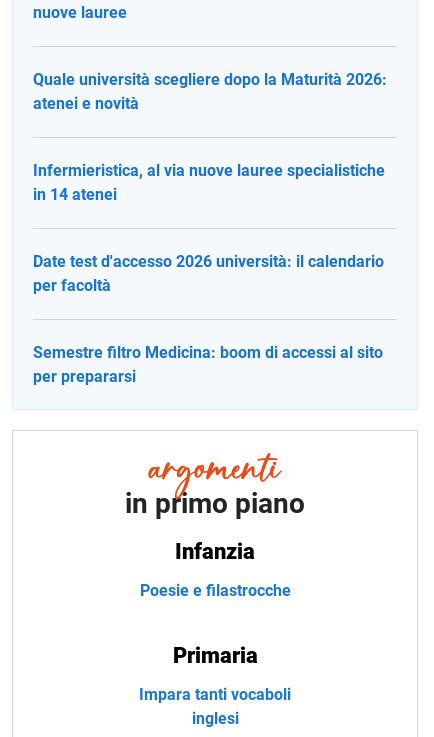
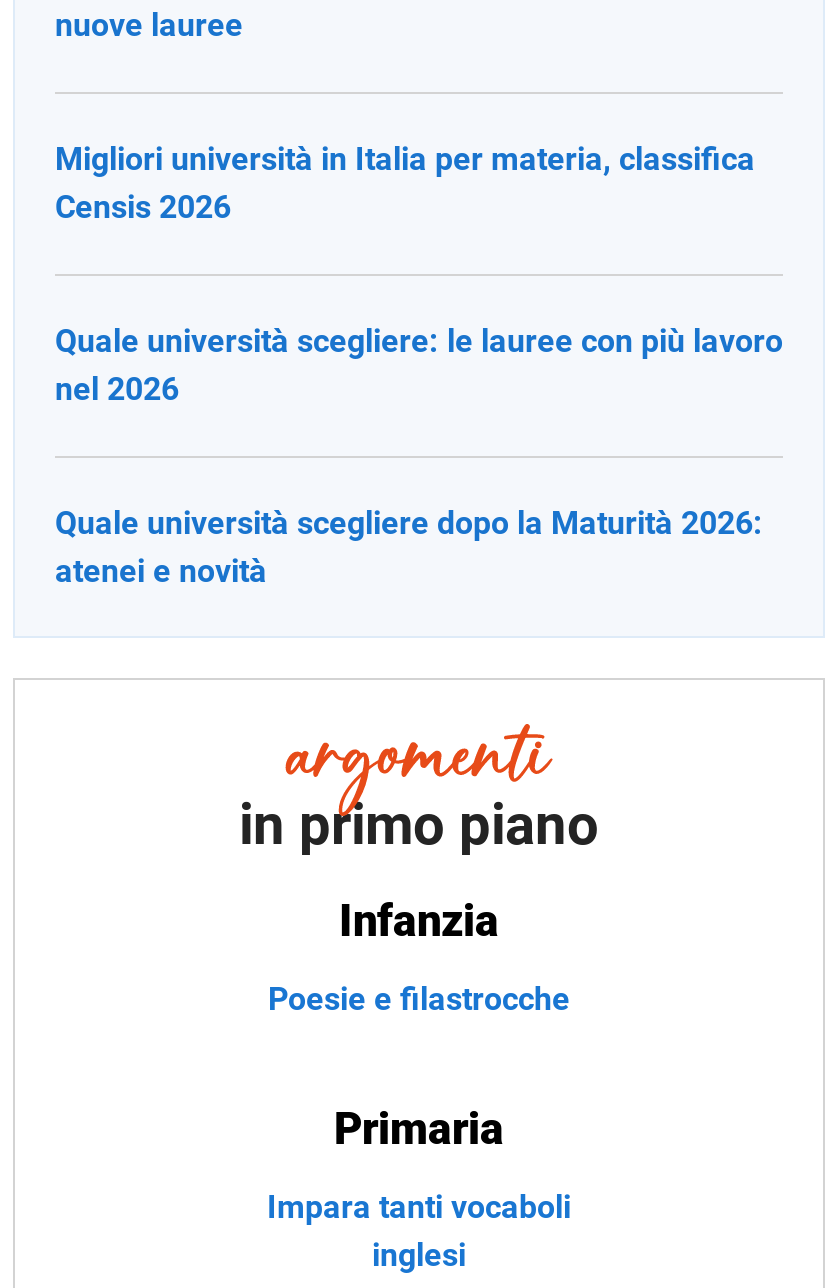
+ Migliori università in Italia per materia, classifica
+ Censis 2026

+ Quale università scegliere: le lauree con più lavoro
+ nel 2026

moved down: Quale università scegliere dopo la Maturità 2026: | atenei e novità

- Infermieristica, al via nuove lauree specialistiche
- in 14 atenei

- Date test d'accesso 2026 università: il calendario
- per facoltà

- Semestre filtro Medicina: boom di accessi al sito
- per prepararsi
